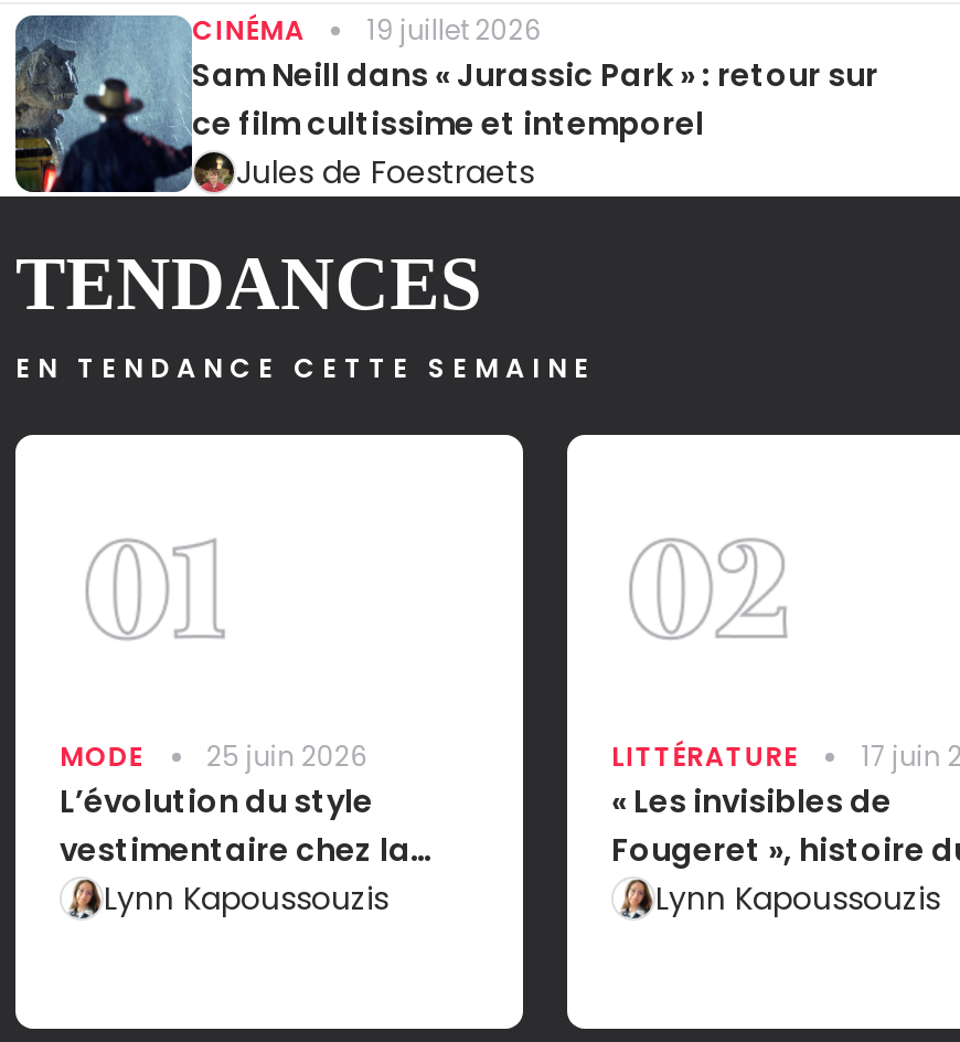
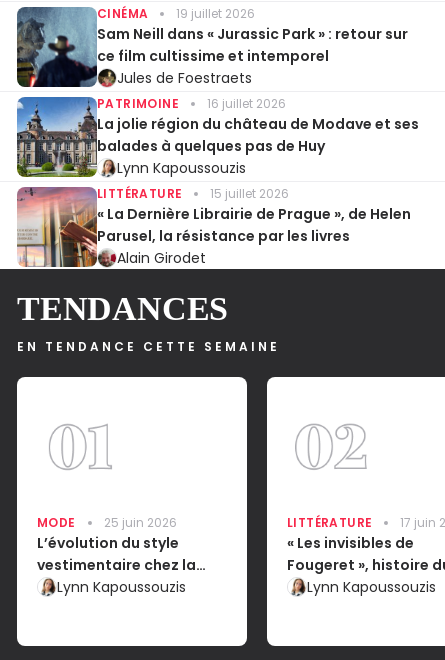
+ [image]
+ PATRIMOINE
+ 16 juillet 2026
+ La jolie région du château de Modave et ses
+ balades à quelques pas de Huy
+ Lynn Kapoussouzis
+ LITTÉRATURE
+ 15 juillet 2026
+ « La Dernière Librairie de Prague », de Helen
+ Parusel, la résistance par les livres
+ Alain Girodet

+ [image]
